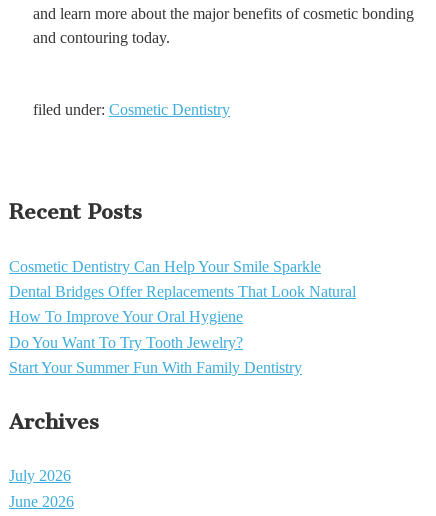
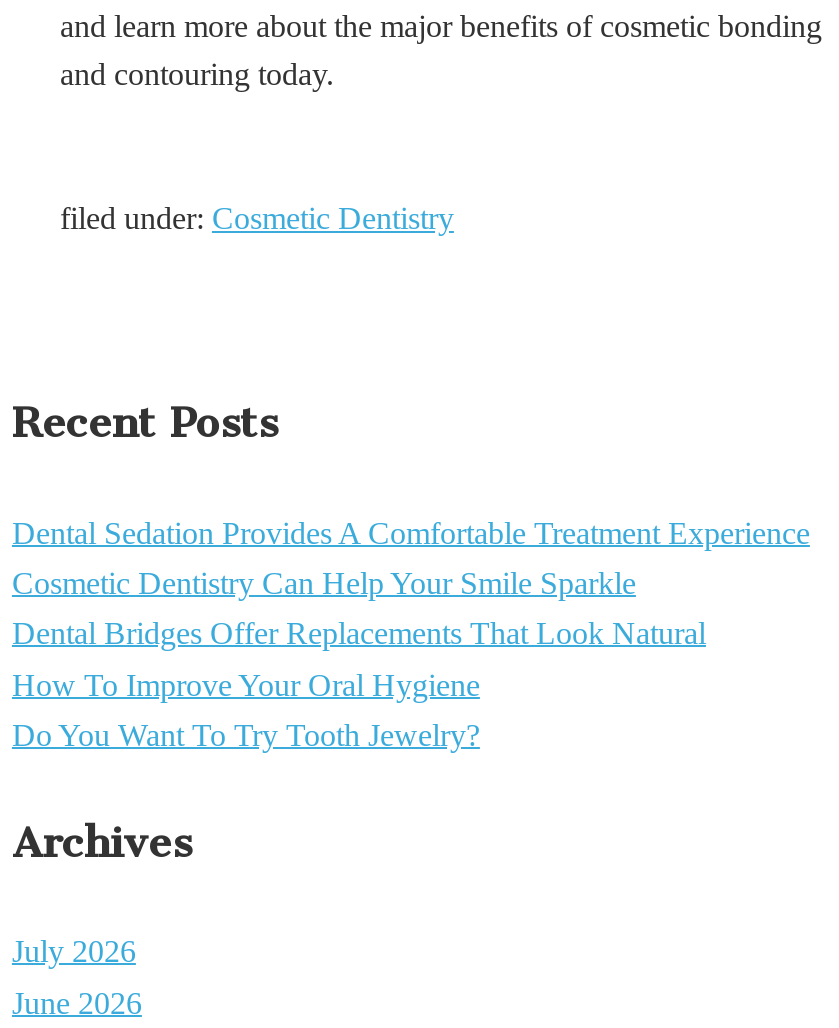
+ Dental Sedation Provides A Comfortable Treatment Experience

moved down: Cosmetic Dentistry Can Help Your Smile Sparkle | Dental Bridges Offer Replacements That Look Natural | How To Improve Your Oral Hygiene | Do You Want To Try Tooth Jewelry?

- Start Your Summer Fun With Family Dentistry
